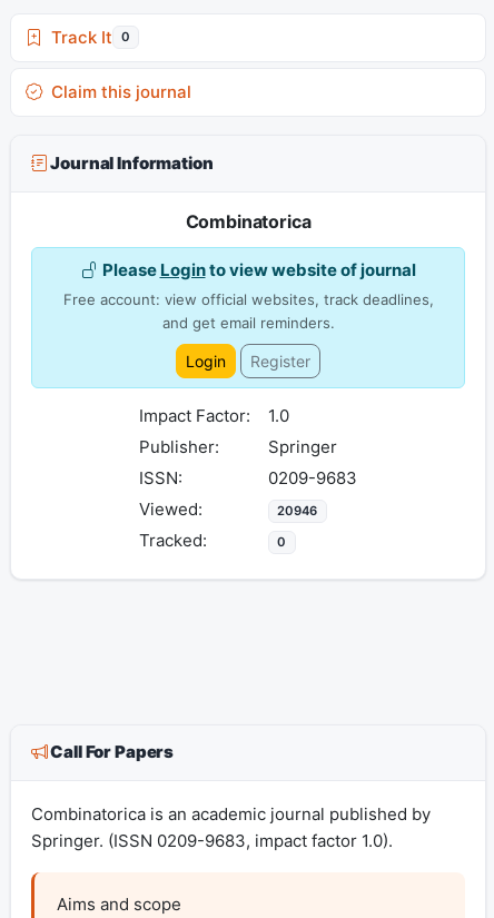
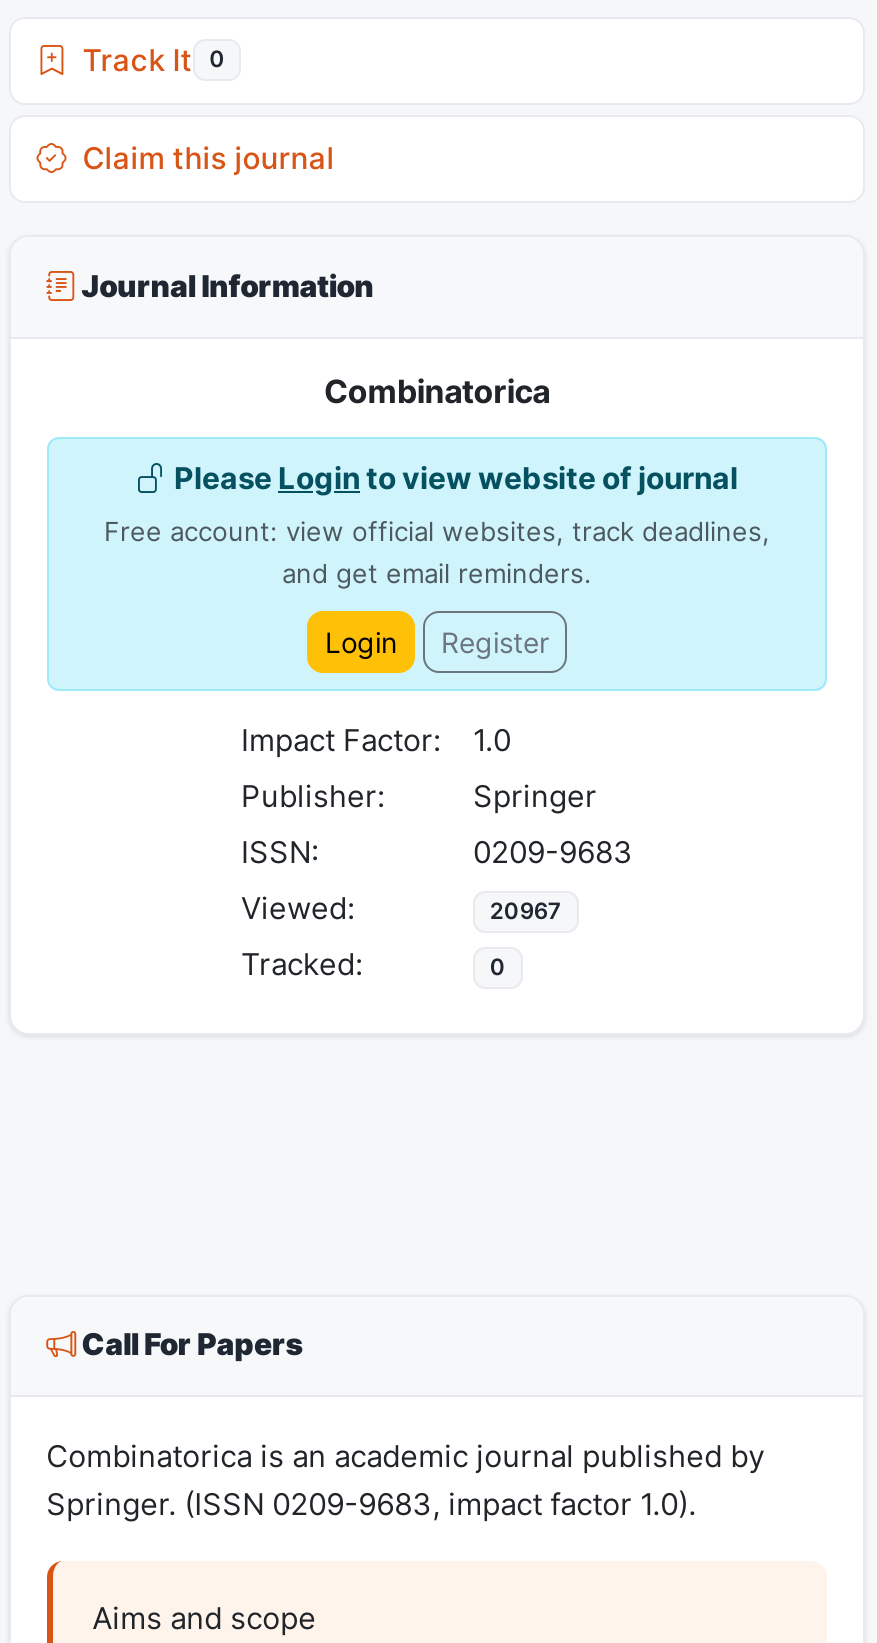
- 20946
+ 20967
